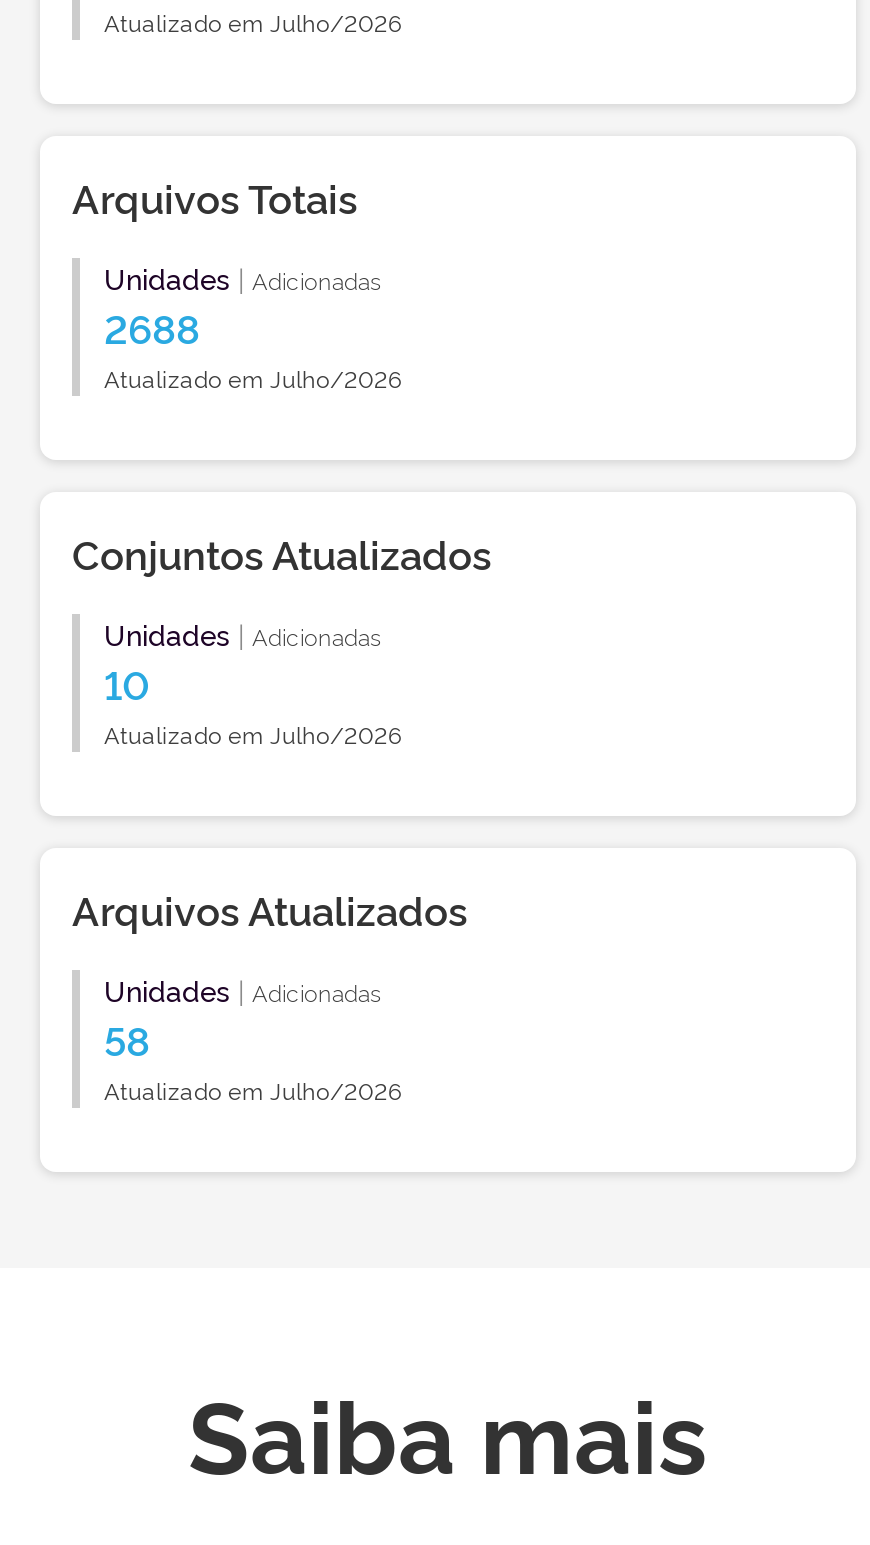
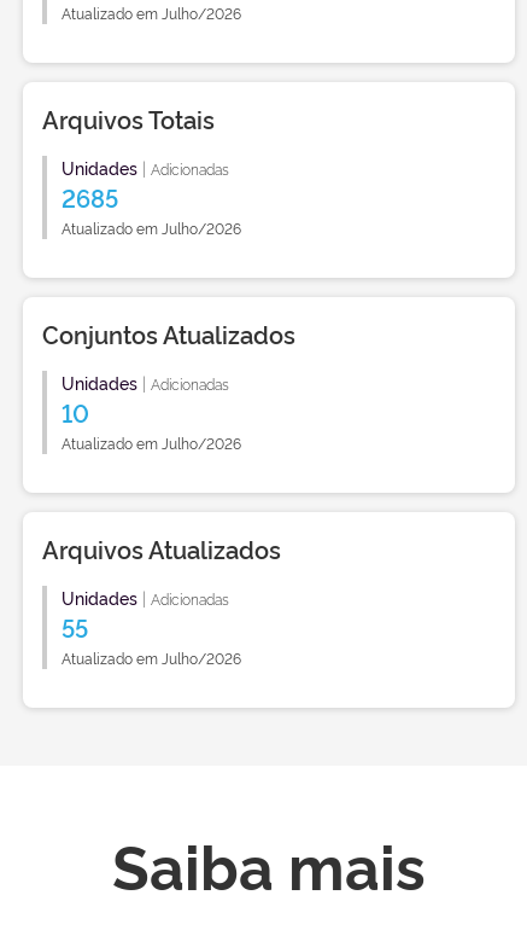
- 2688
+ 2685

- 58
+ 55
